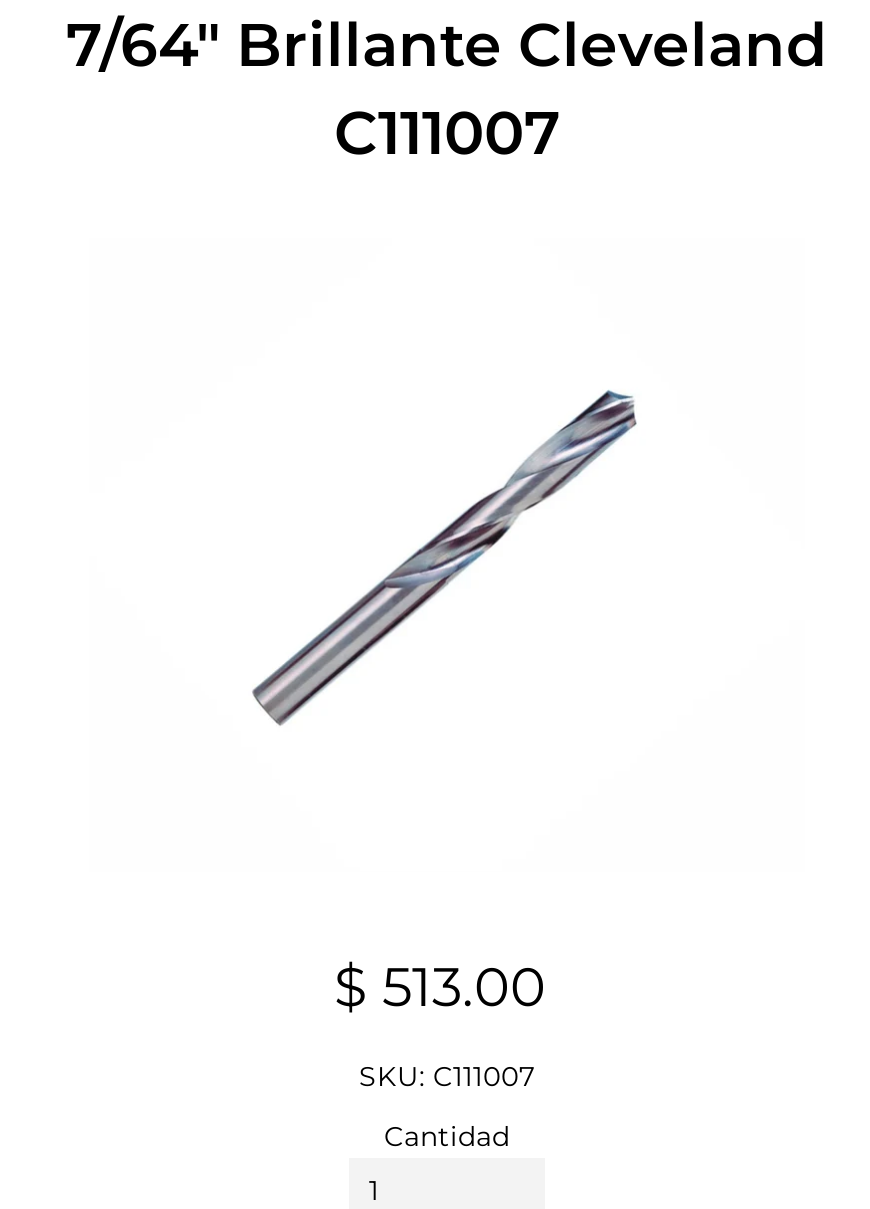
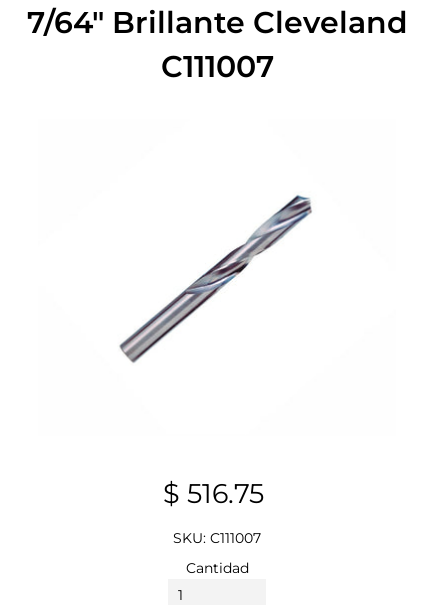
- $ 513.00
+ $ 516.75
